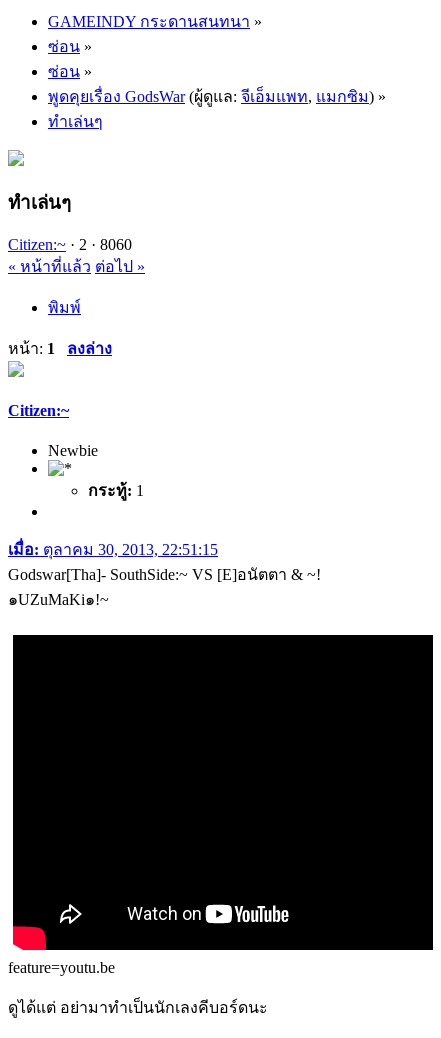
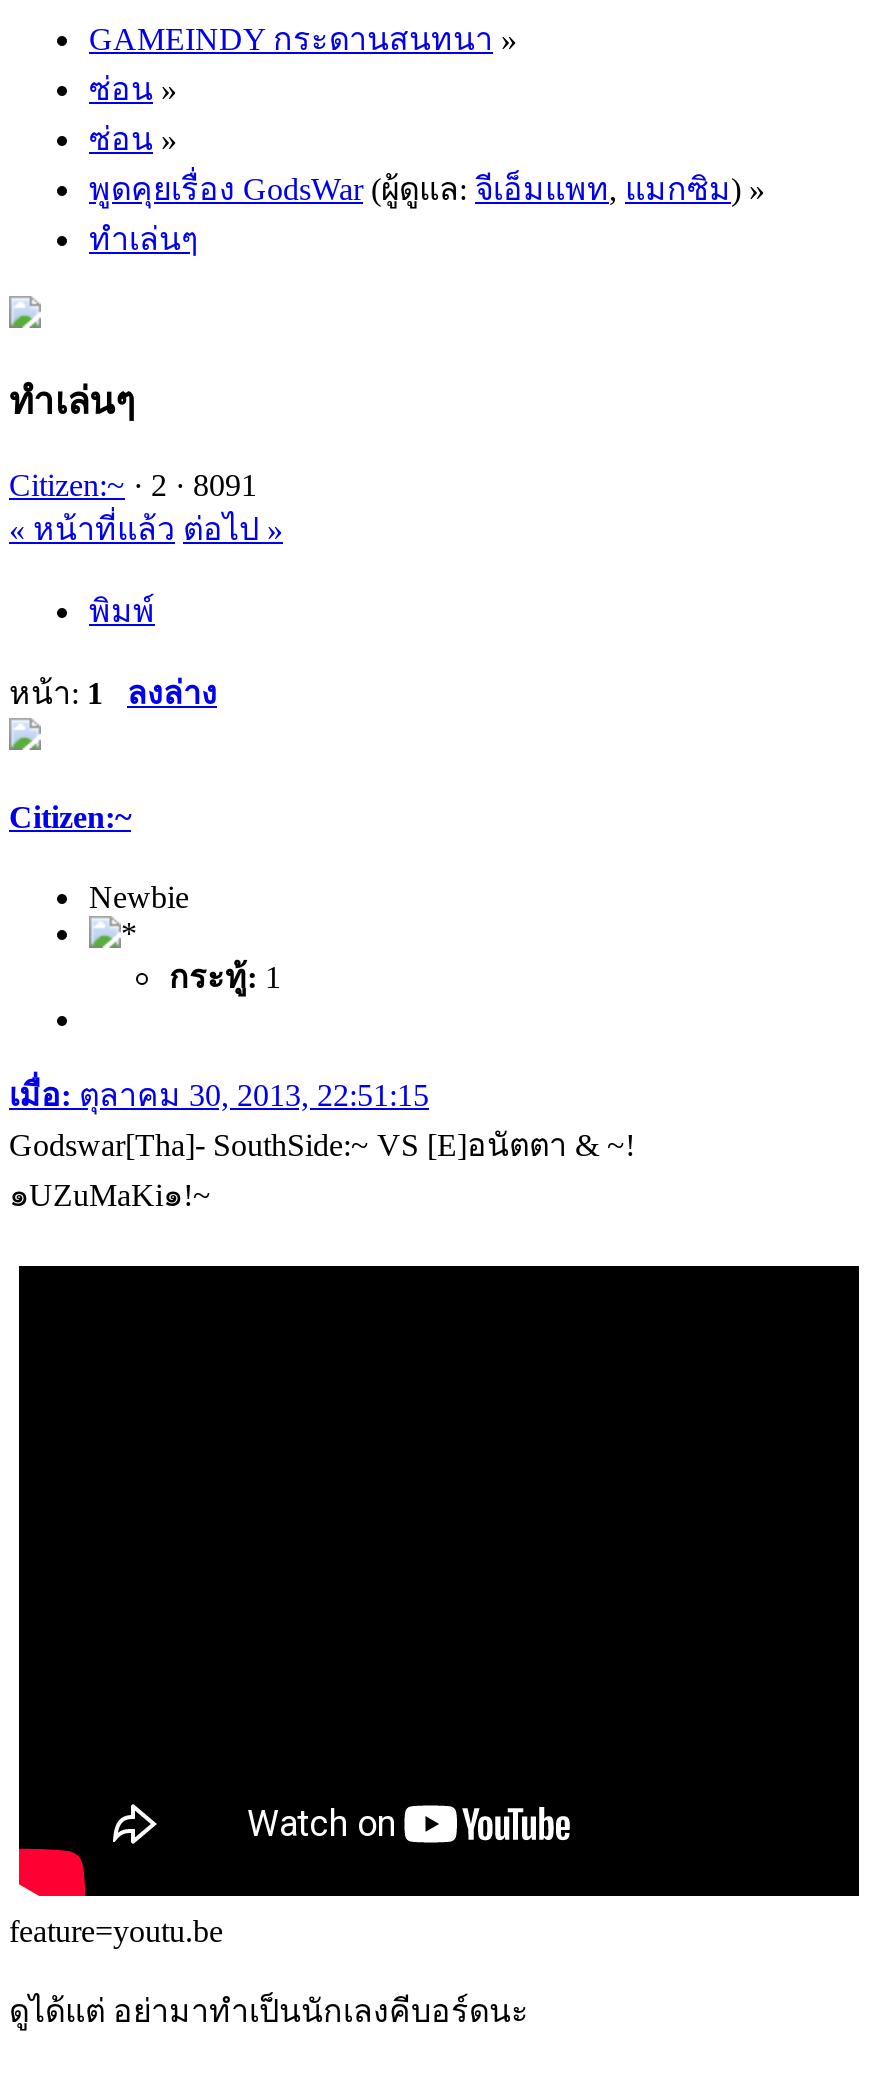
- Citizen:~ · 2 · 8060
+ Citizen:~ · 2 · 8091
